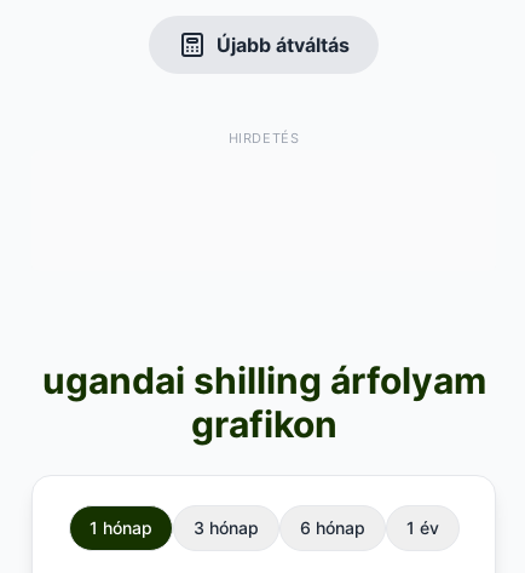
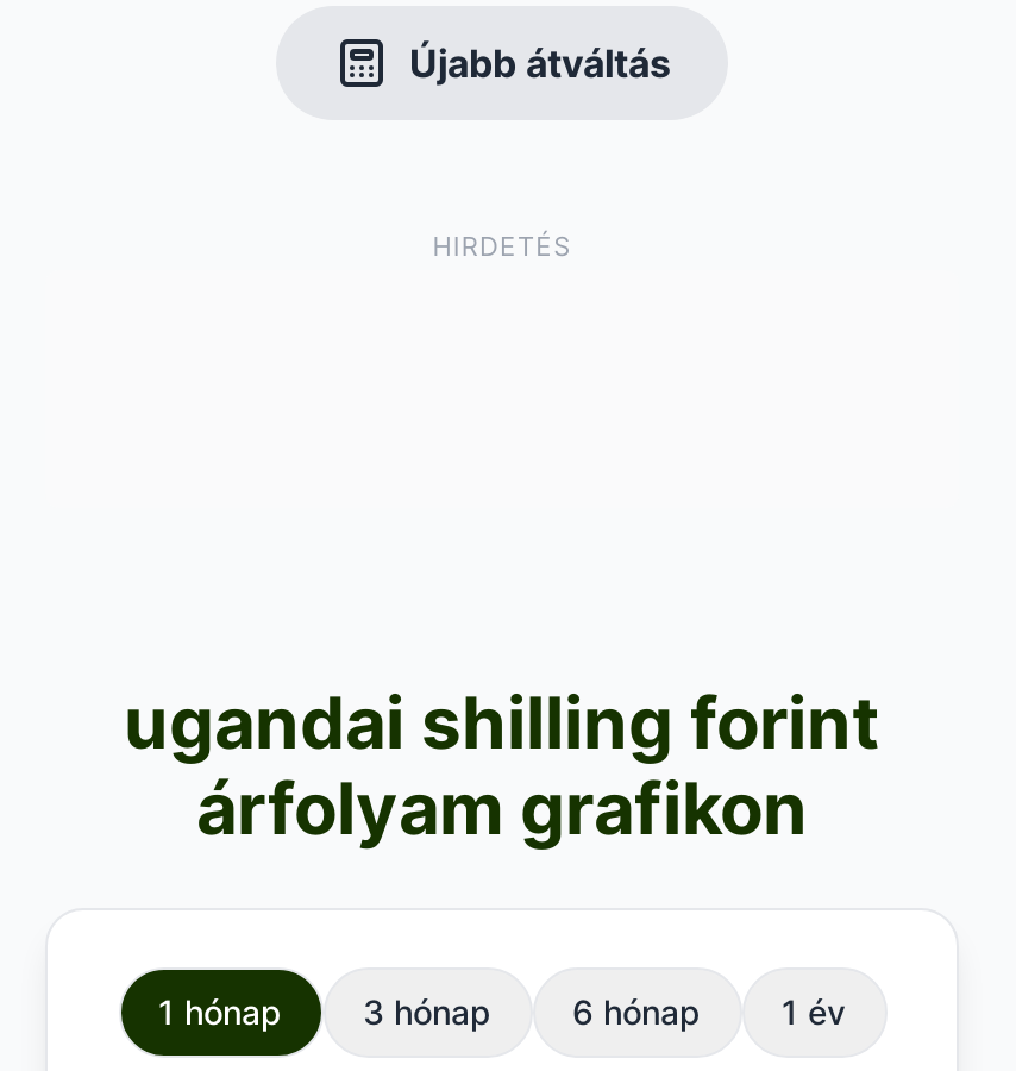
- ugandai shilling árfolyam
- grafikon
+ ugandai shilling forint
+ árfolyam grafikon
